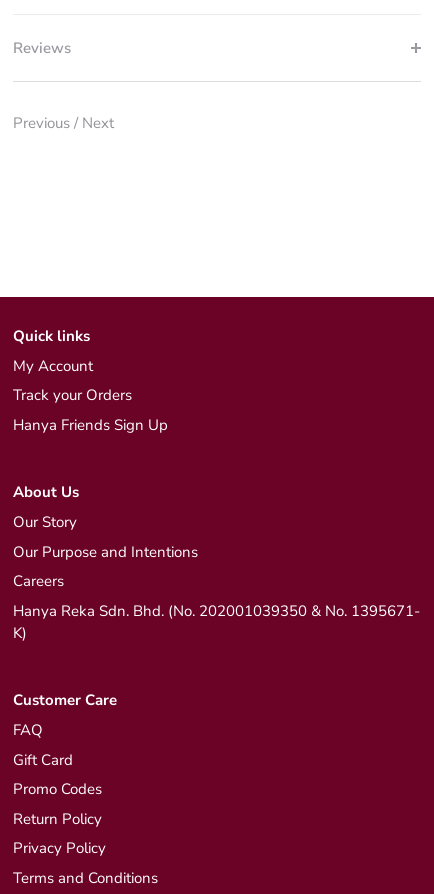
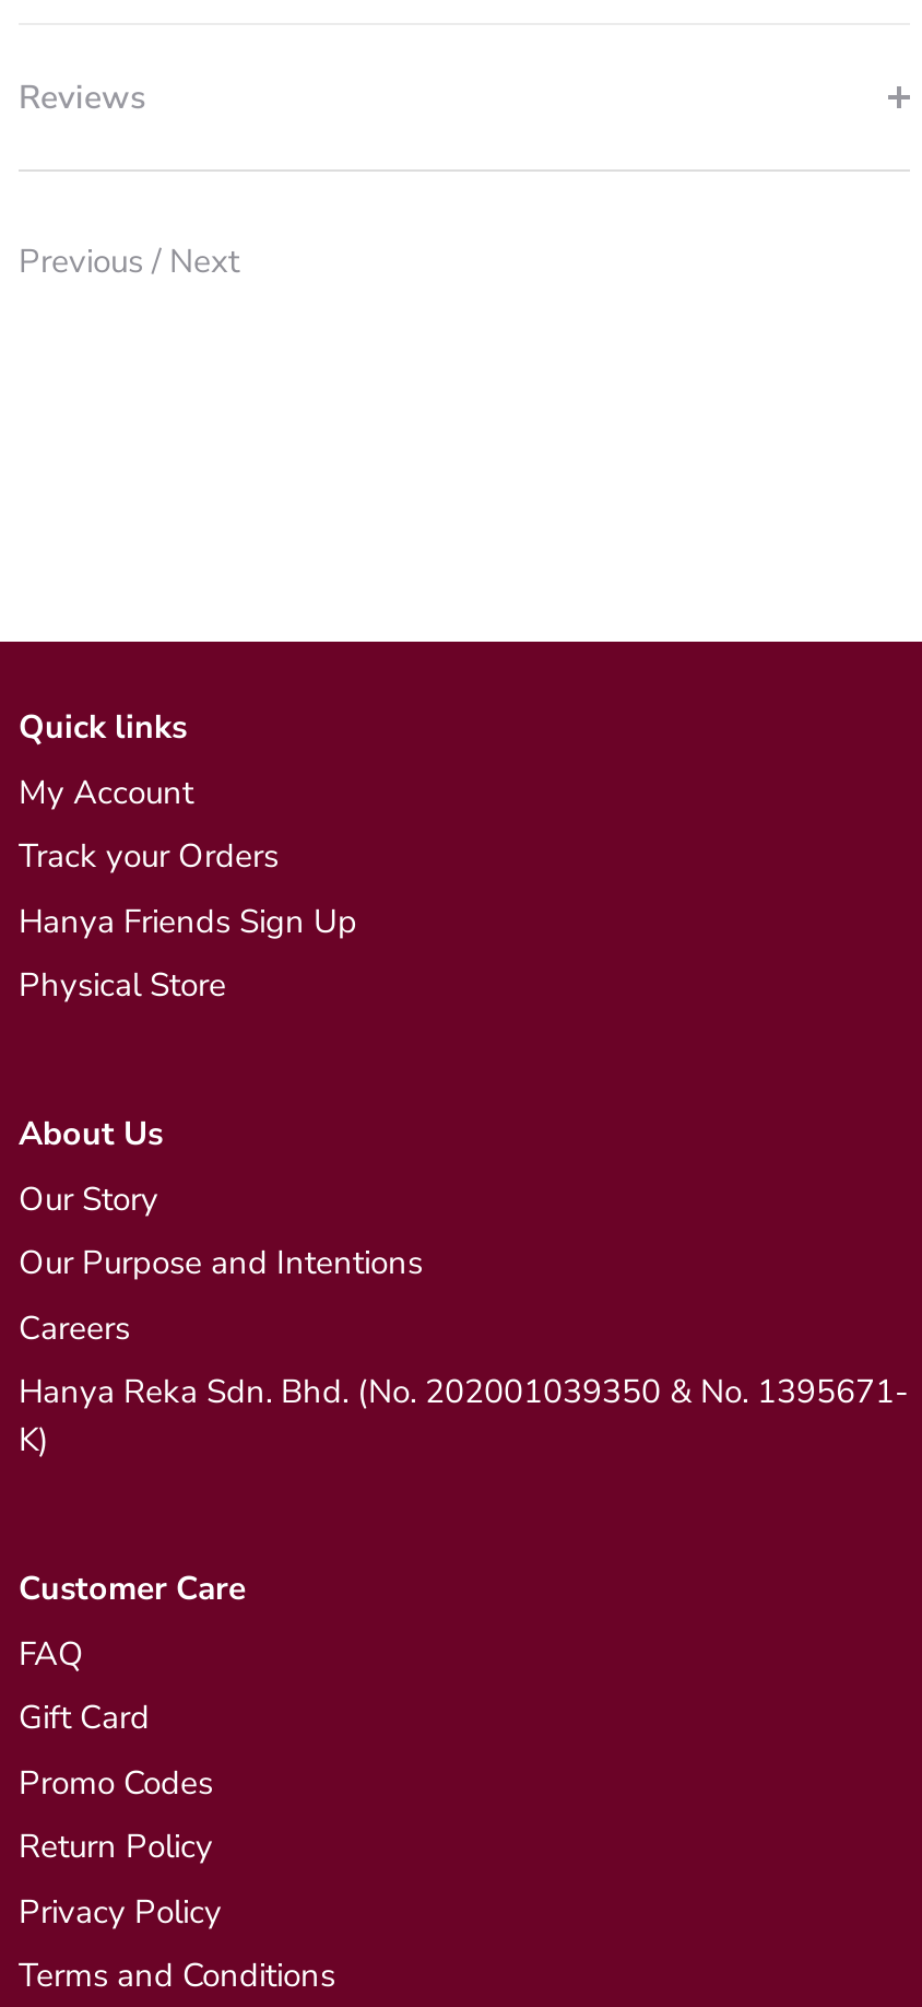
+ Physical Store
